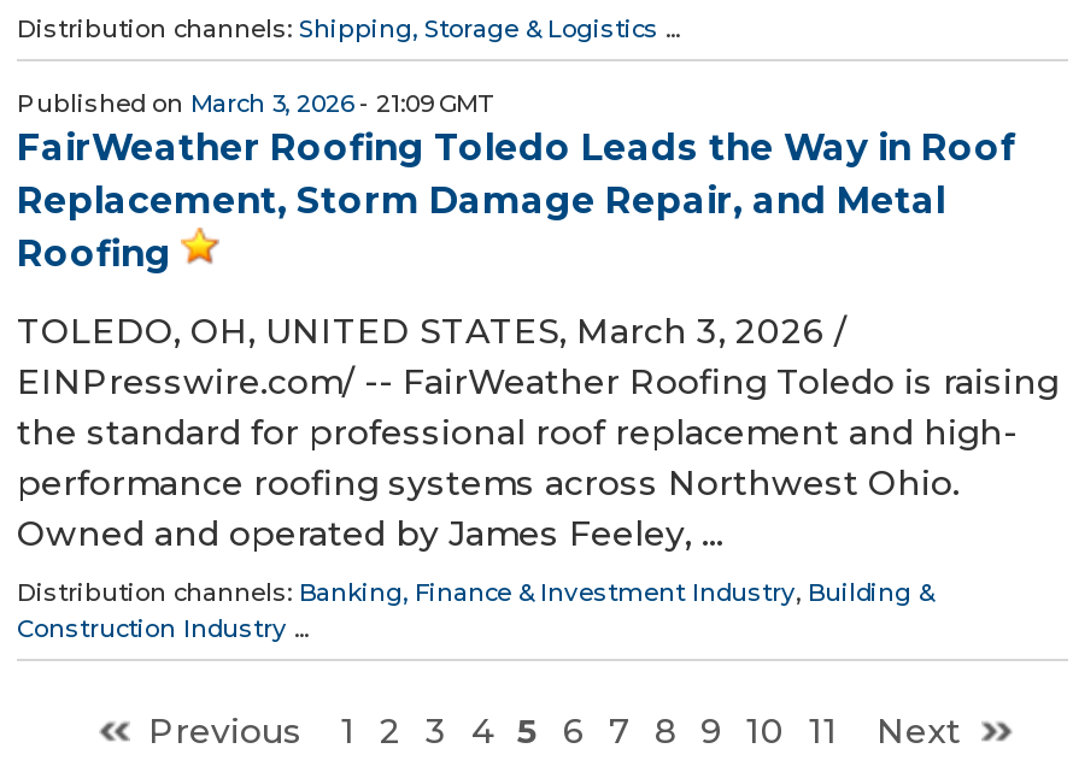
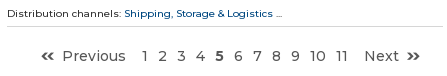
- Published on March 3, 2026 - 21:09 GMT
- FairWeather Roofing Toledo Leads the Way in Roof
- Replacement, Storm Damage Repair, and Metal
- Roofing
- TOLEDO, OH, UNITED STATES, March 3, 2026 /
- EINPresswire.com/ -- FairWeather Roofing Toledo is raising
- the standard for professional roof replacement and high-
- performance roofing systems across Northwest Ohio.
- Owned and operated by James Feeley, …
- Distribution channels: Banking, Finance & Investment Industry, Building &
- Construction Industry...
